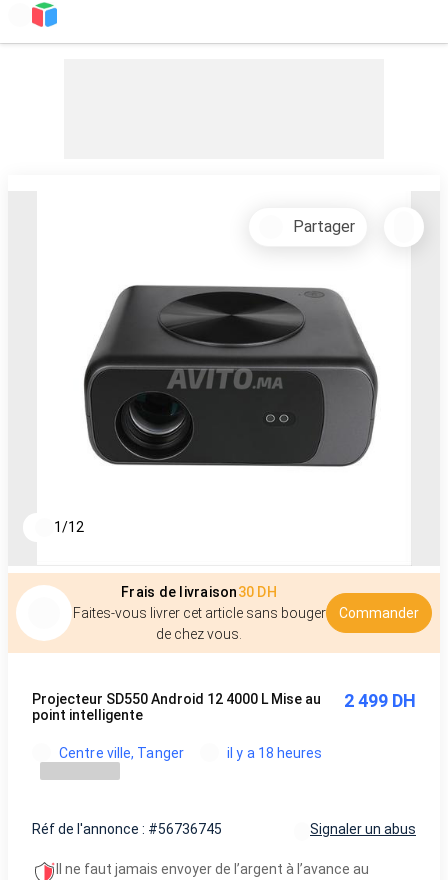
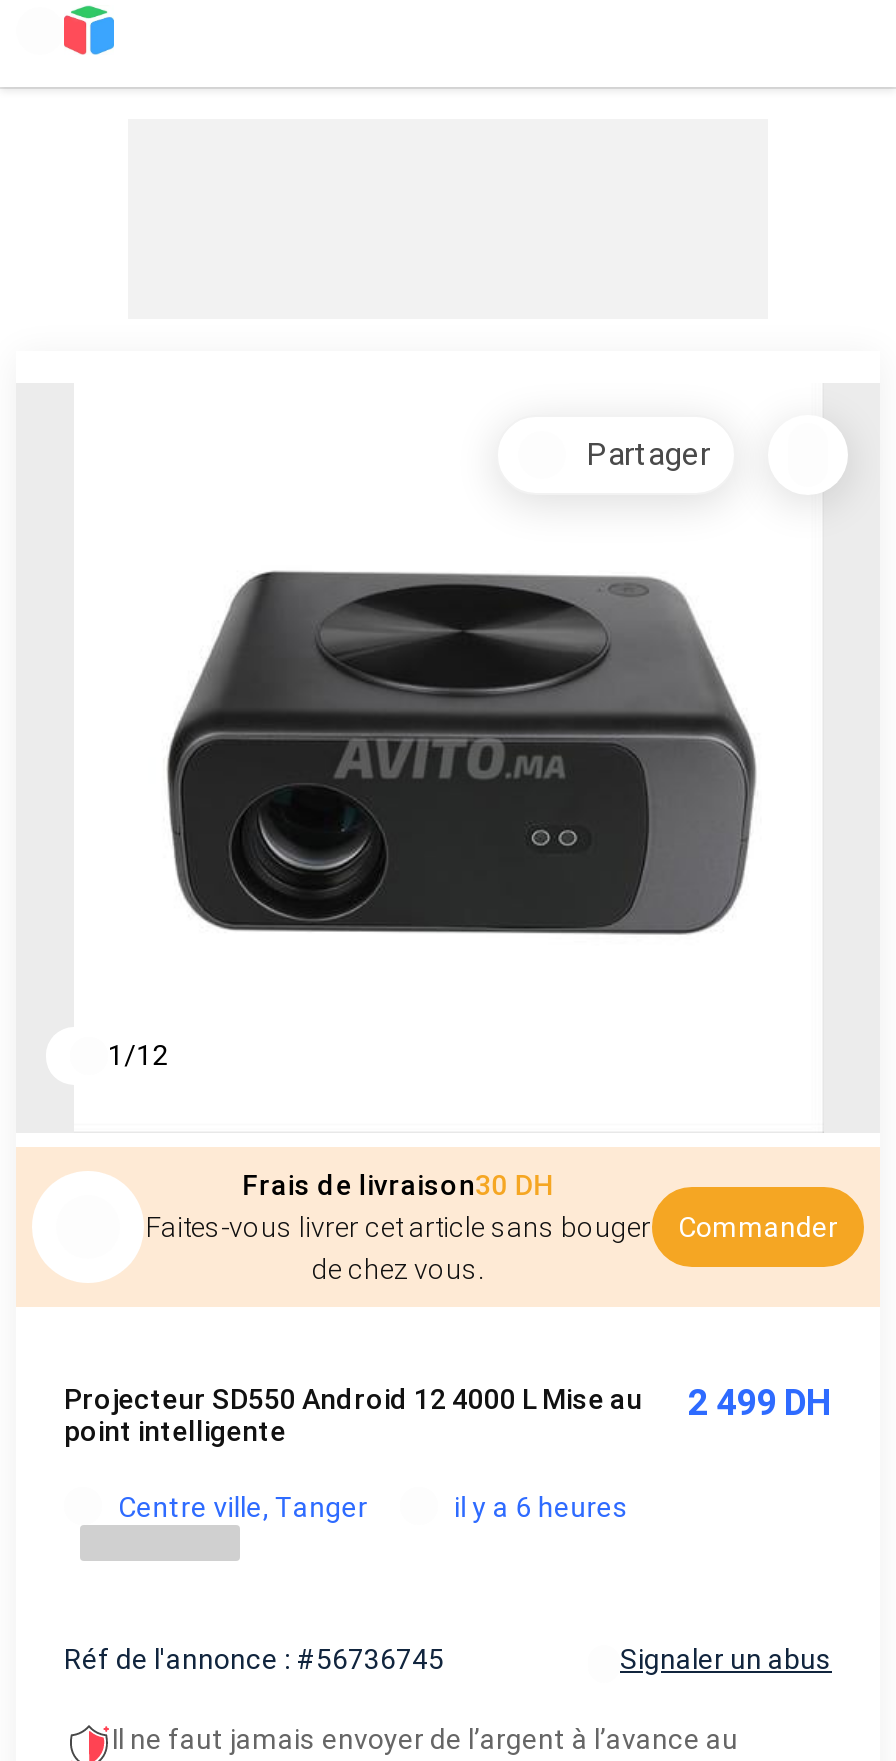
- il y a 18 heures
+ il y a 6 heures
